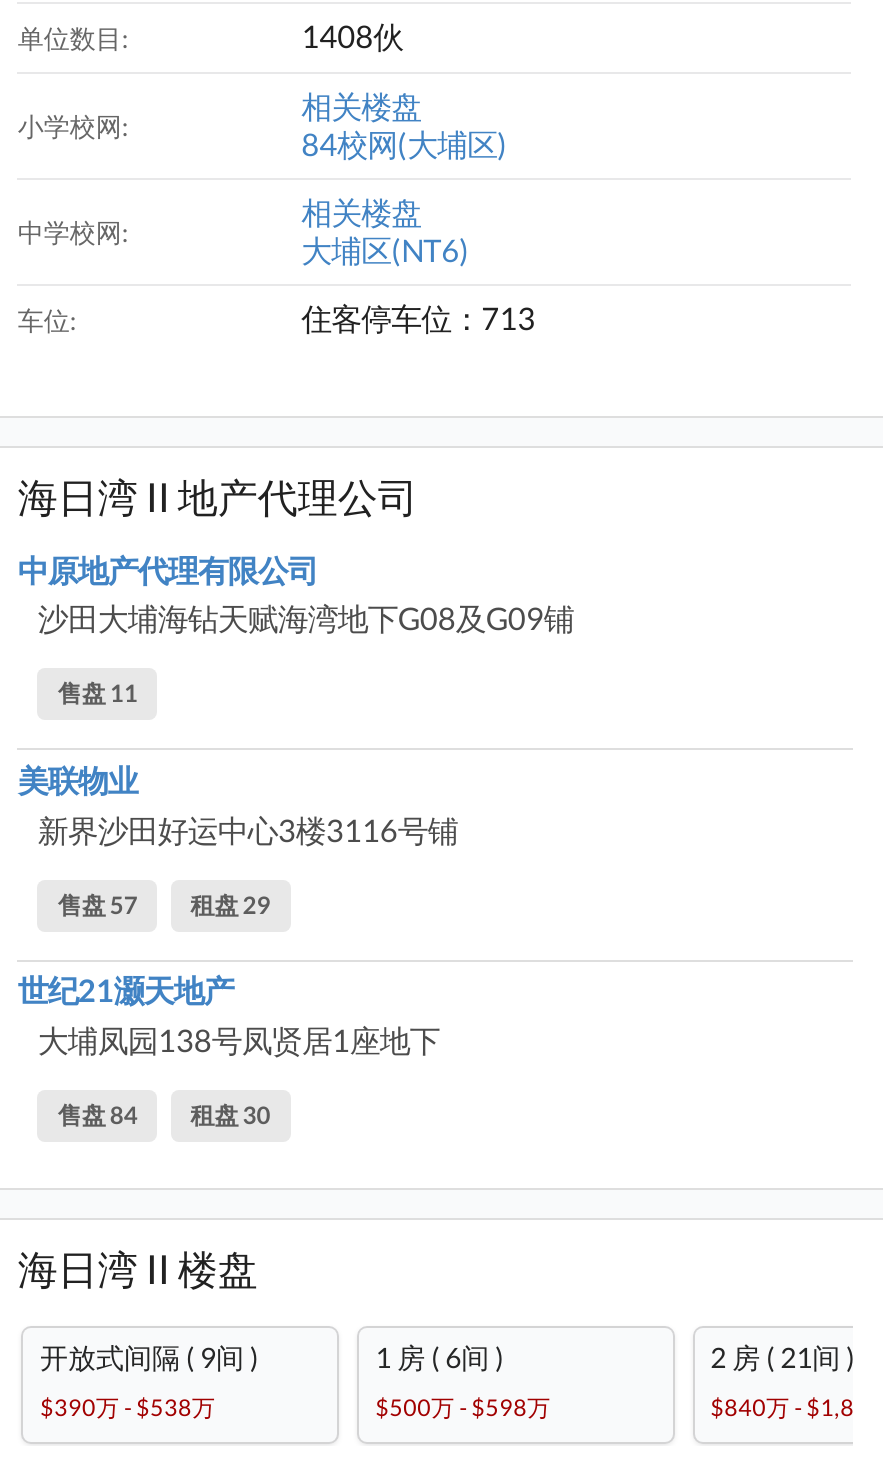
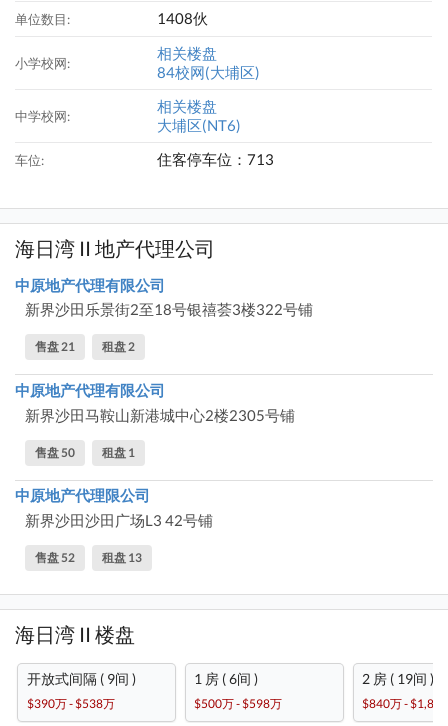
- 沙田大埔海钻天赋海湾地下G08及G09铺
+ 新界沙田乐景街2至18号银禧荟3楼322号铺

- 售盘 11
+ 售盘 21
+ 租盘 2

- 美联物业
- 新界沙田好运中心3楼3116号铺
+ 中原地产代理有限公司
+ 新界沙田马鞍山新港城中心2楼2305号铺

- 售盘 57
- 租盘 29
+ 售盘 50
+ 租盘 1

- 世纪21灏天地产
- 大埔凤园138号凤贤居1座地下
+ 中原地产代理限公司
+ 新界沙田沙田广场L3 42号铺

- 售盘 84
- 租盘 30
+ 售盘 52
+ 租盘 13

- 2 房 ( 21间 )
+ 2 房 ( 19间 )
